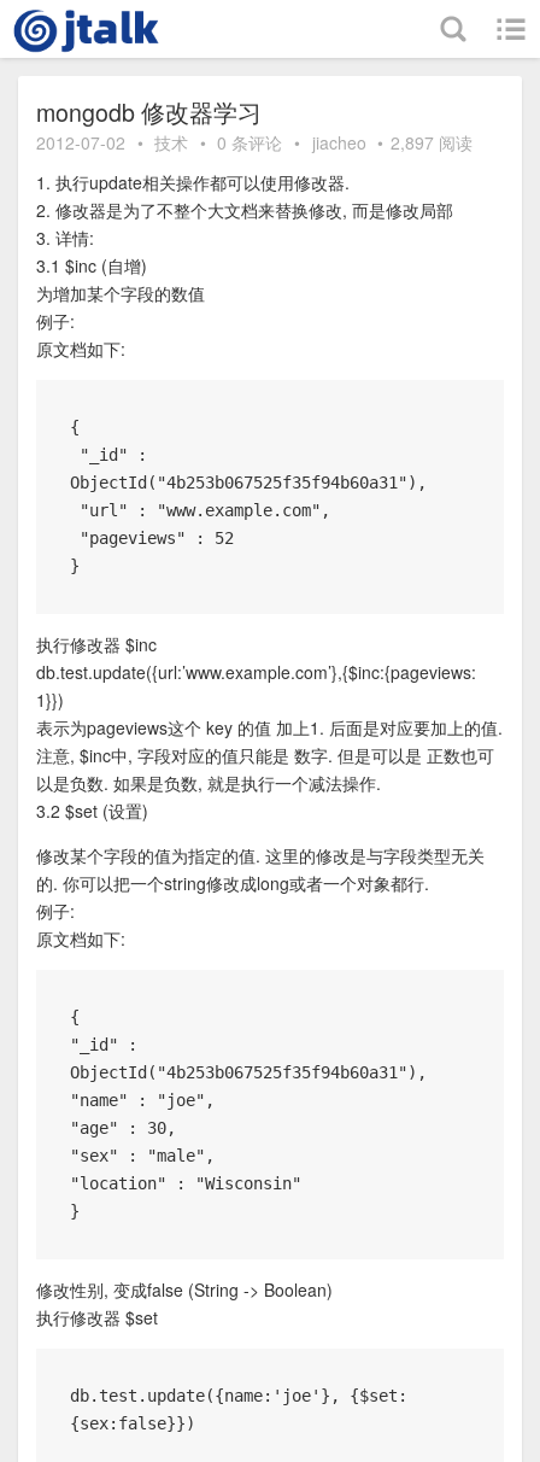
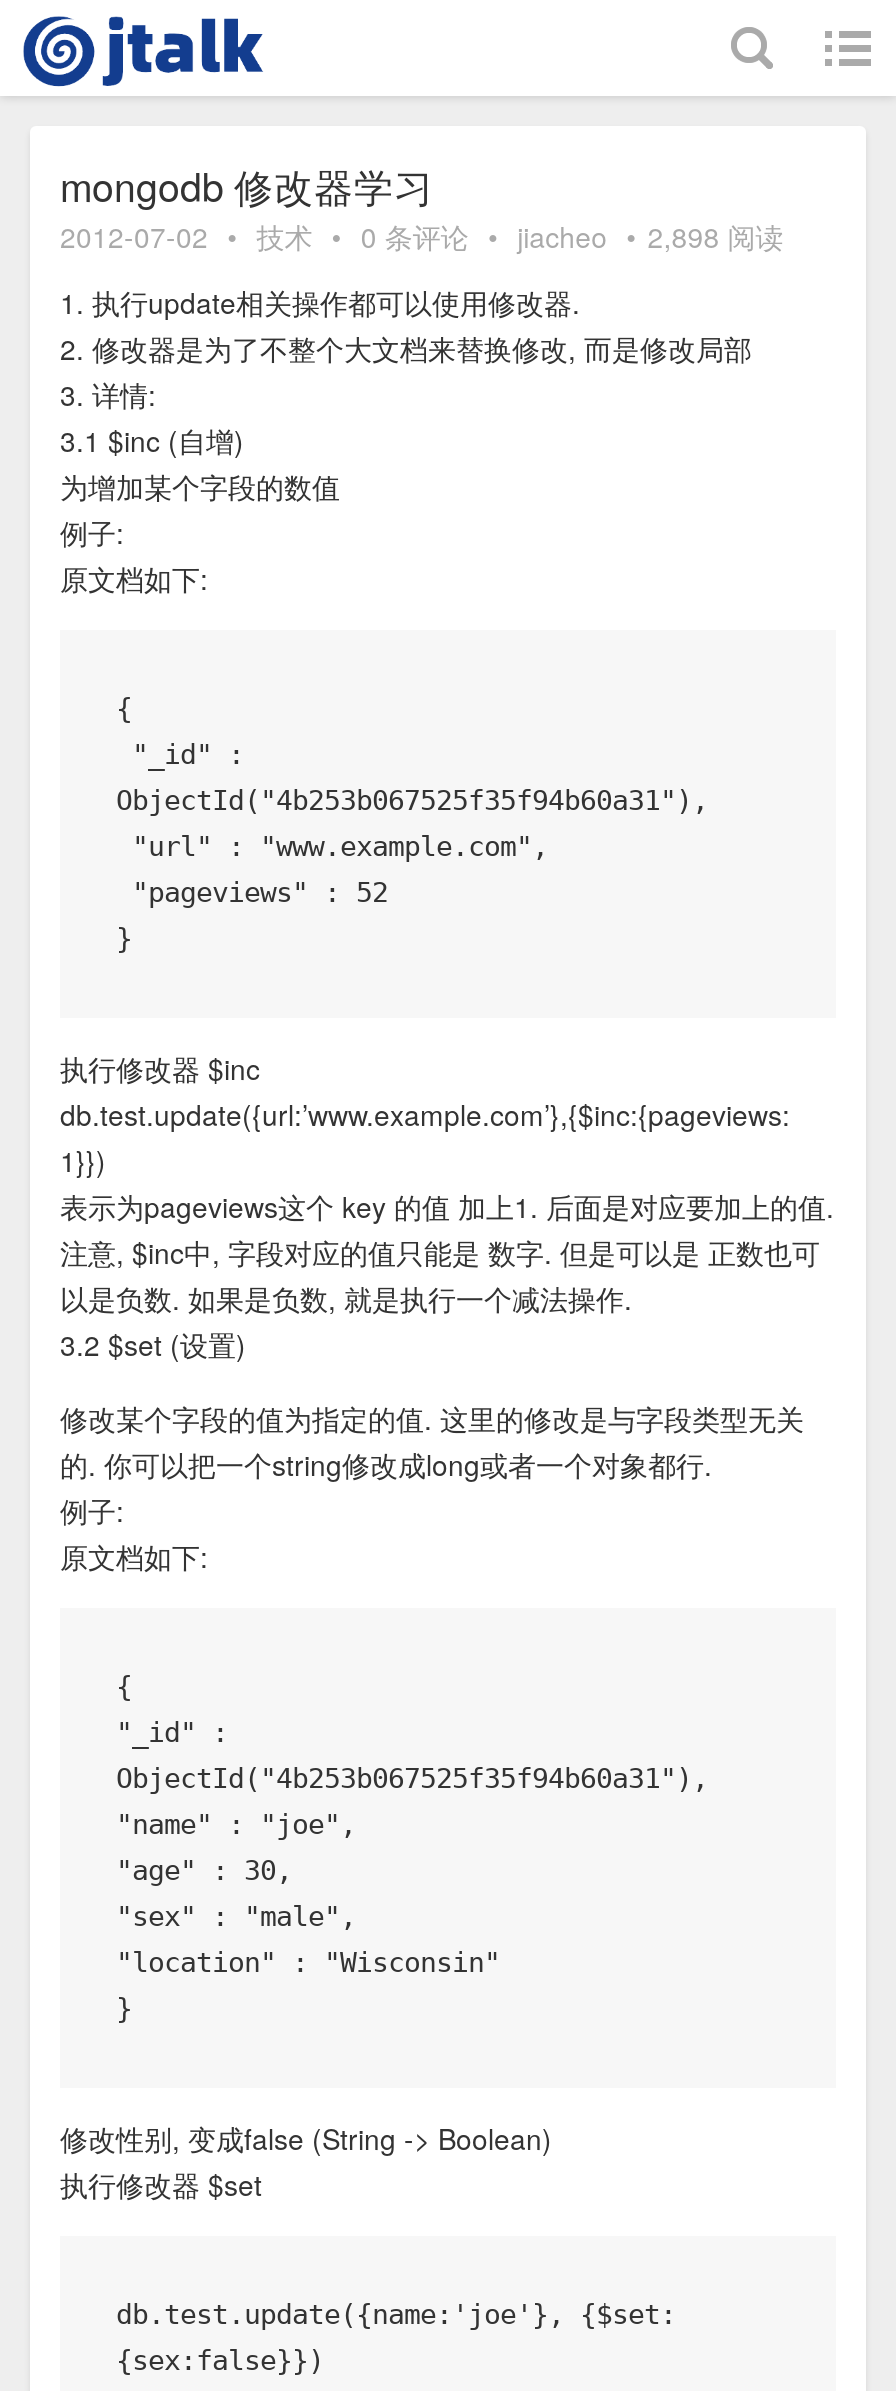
- 2012-07-02 • 技术 • 0 条评论 • jiacheo • 2,897 阅读
+ 2012-07-02 • 技术 • 0 条评论 • jiacheo • 2,898 阅读
